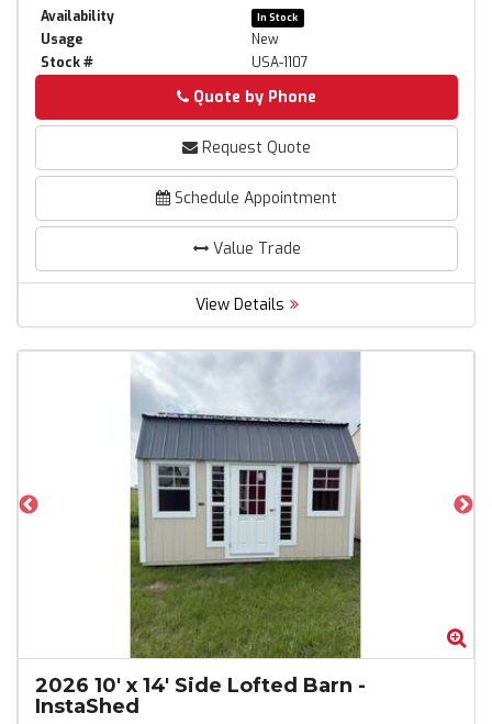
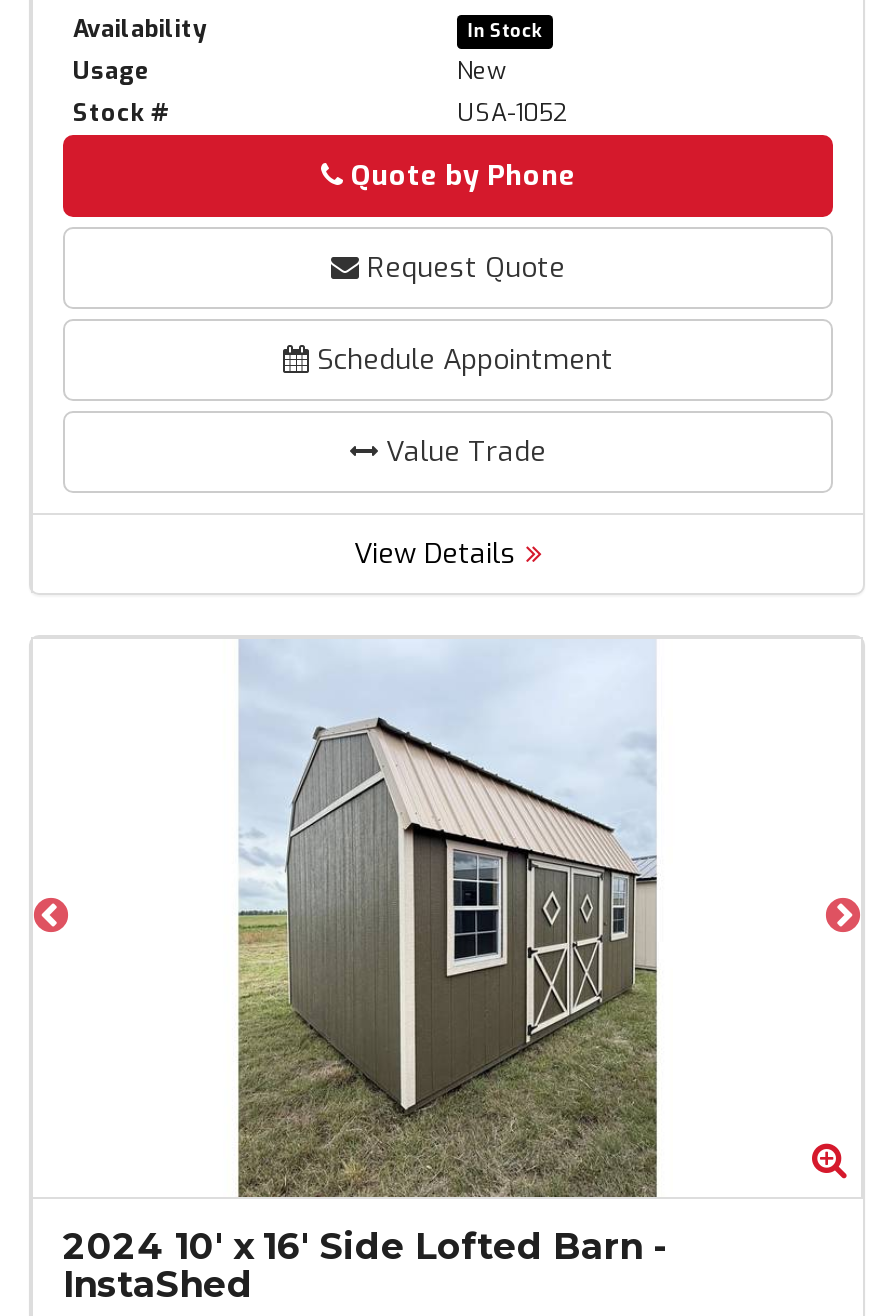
- USA-1107
+ USA-1052

- [image]
- 2026 10' x 14' Side Lofted Barn -
+ [image]
+ 2024 10' x 16' Side Lofted Barn -
